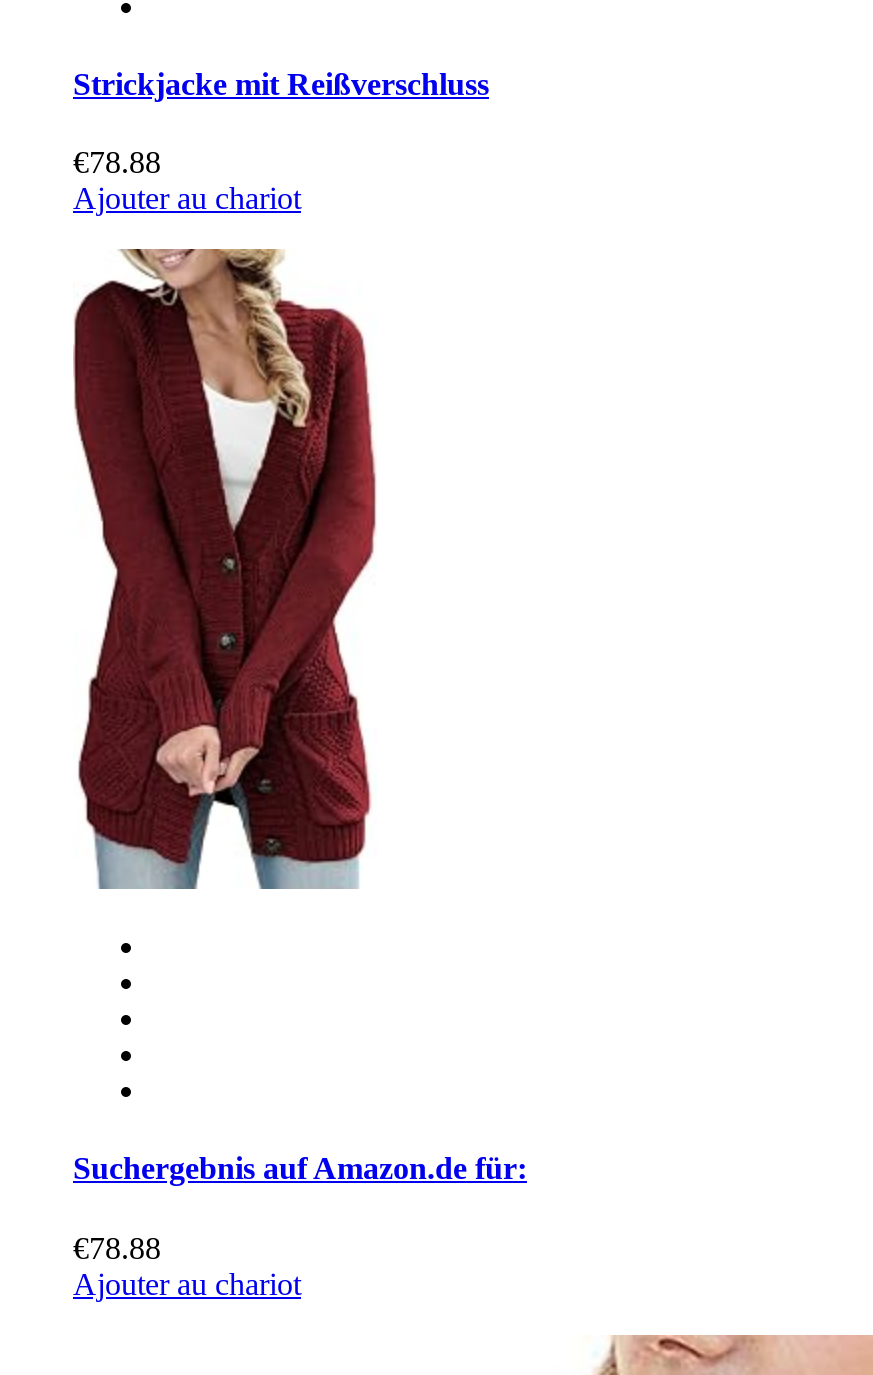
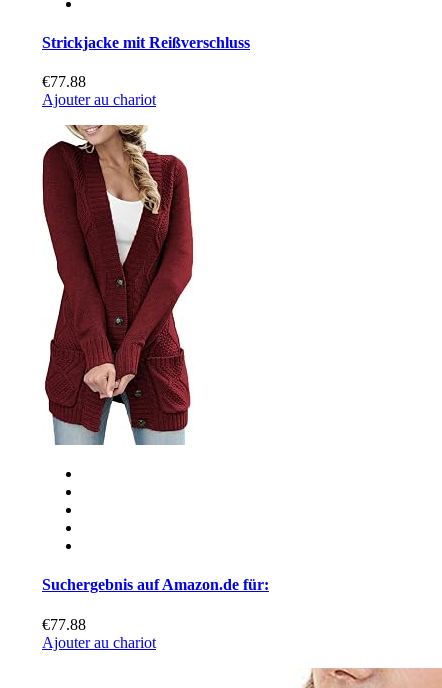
- €78.88
+ €77.88

- €78.88
+ €77.88
